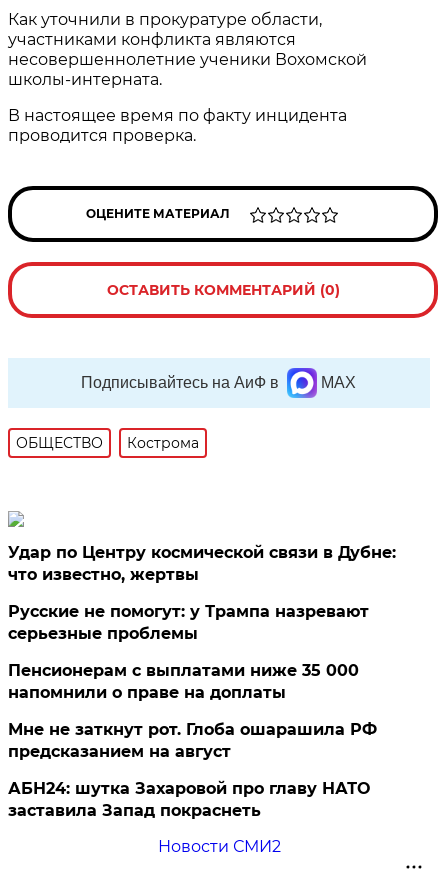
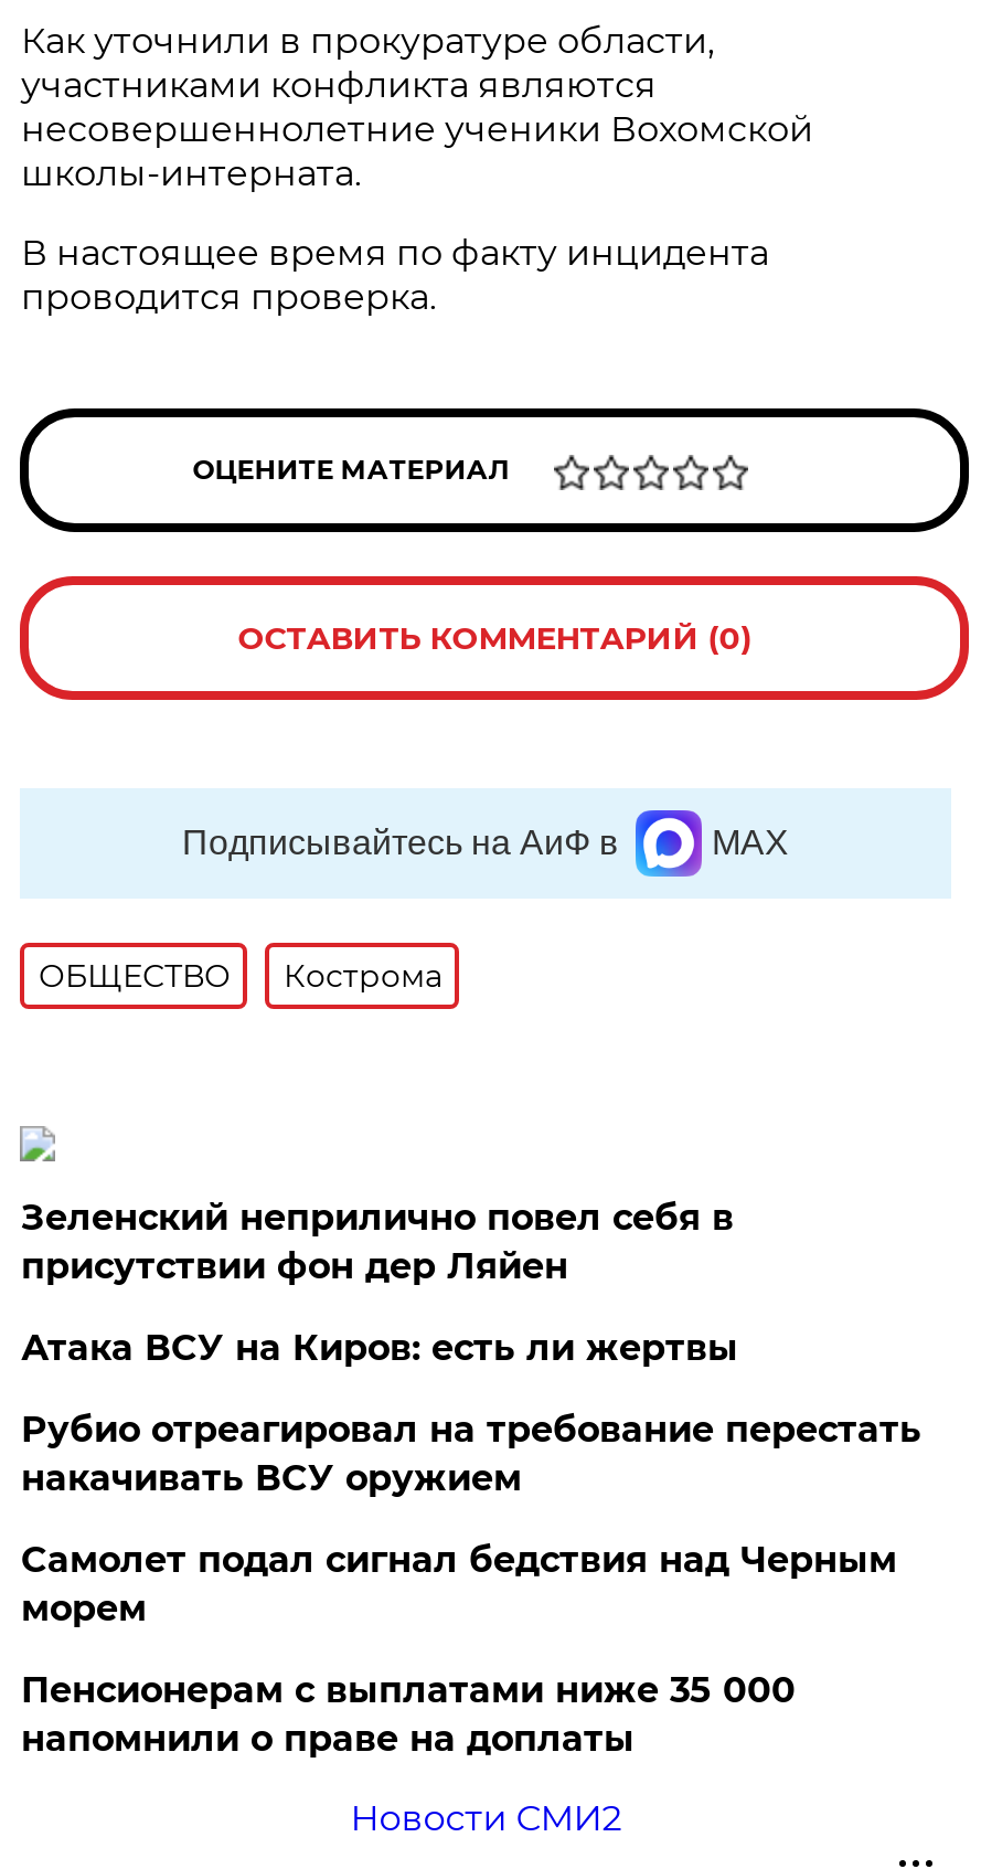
- Удар по Центру космической связи в Дубне:
- что известно, жертвы
- Русские не помогут: у Трампа назревают
- серьезные проблемы
+ Зеленский неприлично повел cебя в
+ присутствии фон дер Ляйен
+ Атака ВСУ на Киров: есть ли жертвы
+ Рубио отреагировал на требование перестать
+ накачивать ВСУ оружием
+ Самолет подал сигнал бедствия над Черным
+ морем

moved down: Пенсионерам с выплатами ниже 35 000 | напомнили о праве на доплаты

- Мне не заткнут рот. Глоба ошарашила РФ
- предсказанием на август
- АБН24: шутка Захаровой про главу НАТО
- заставила Запад покраснеть
